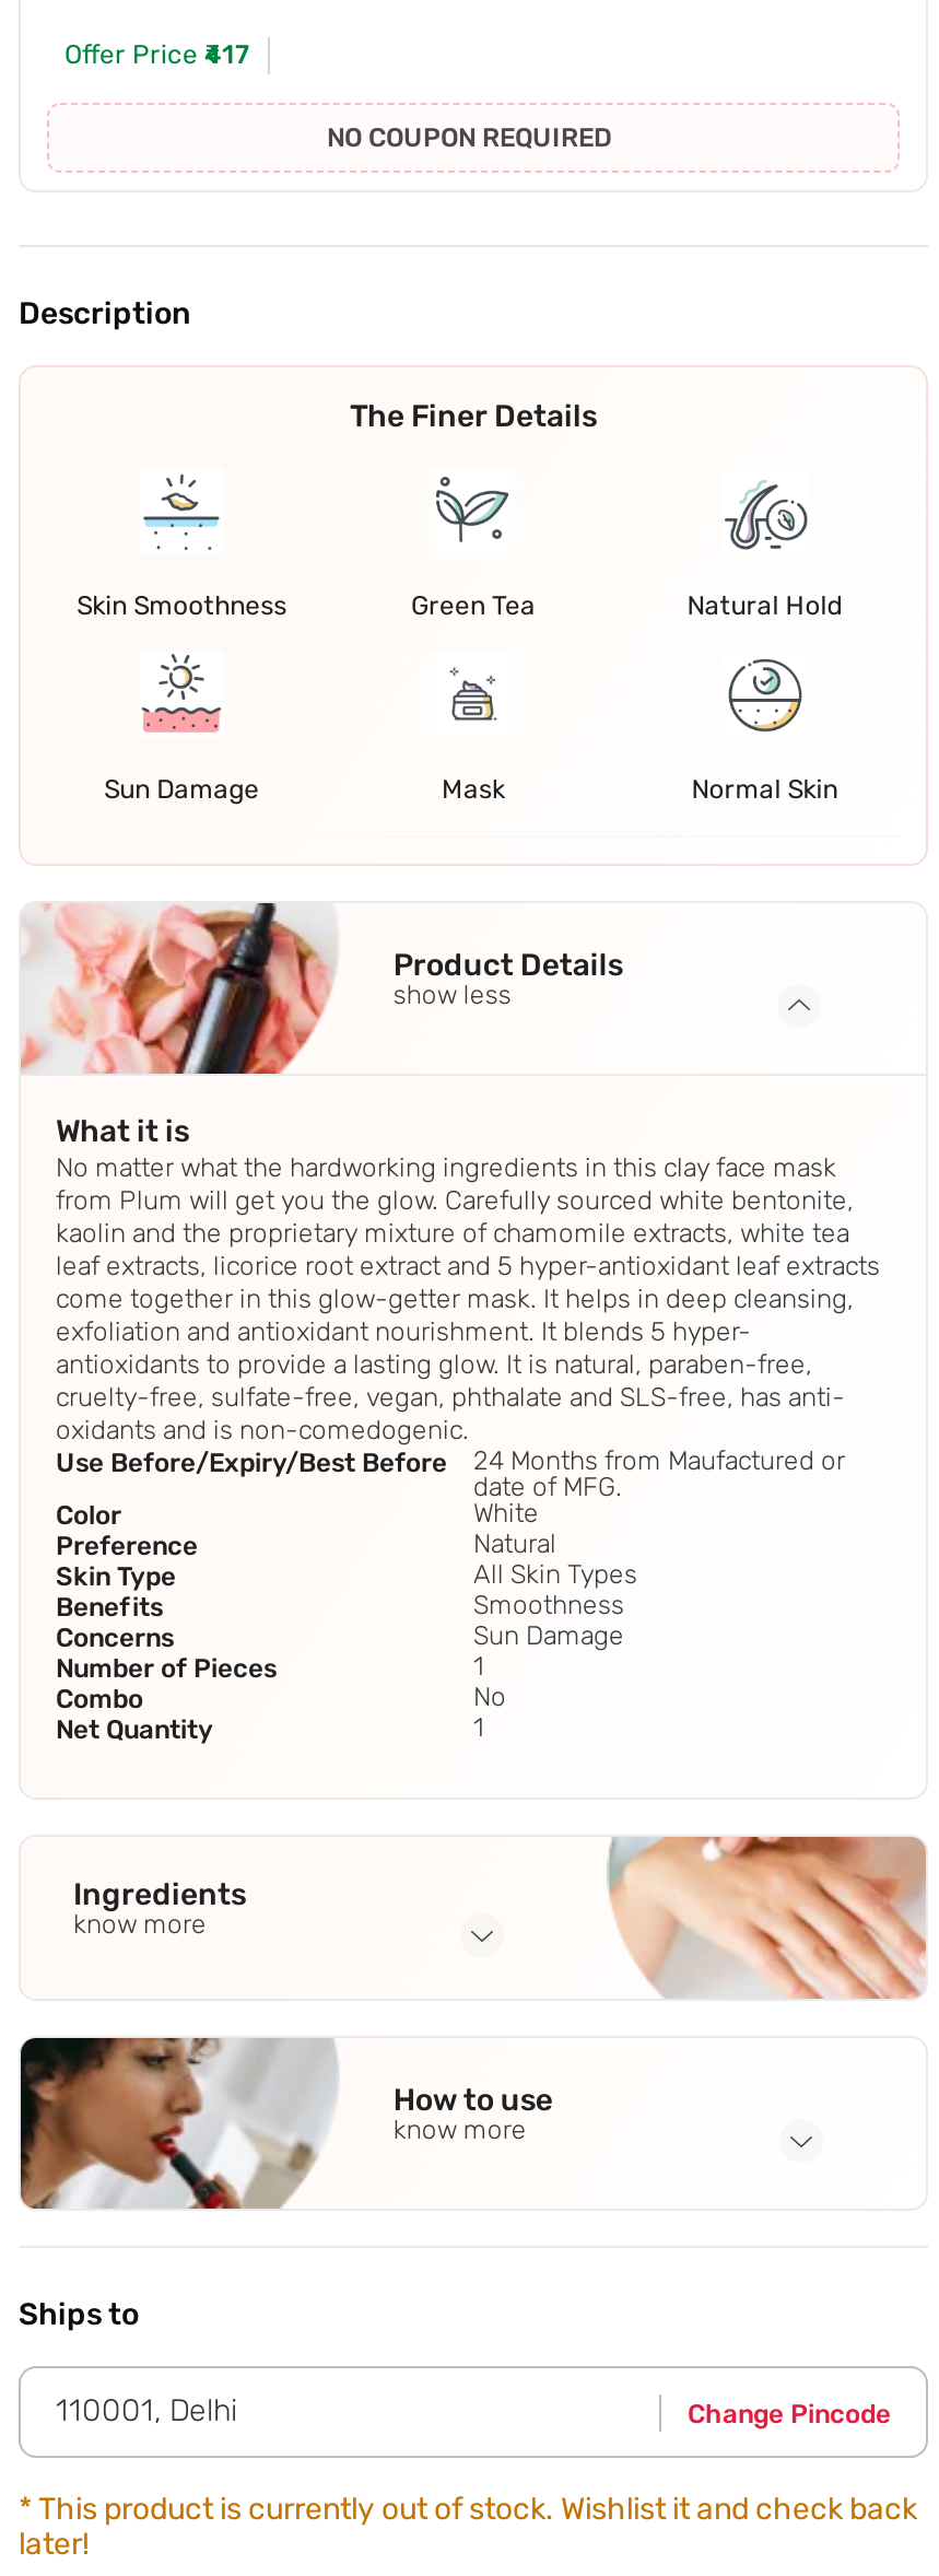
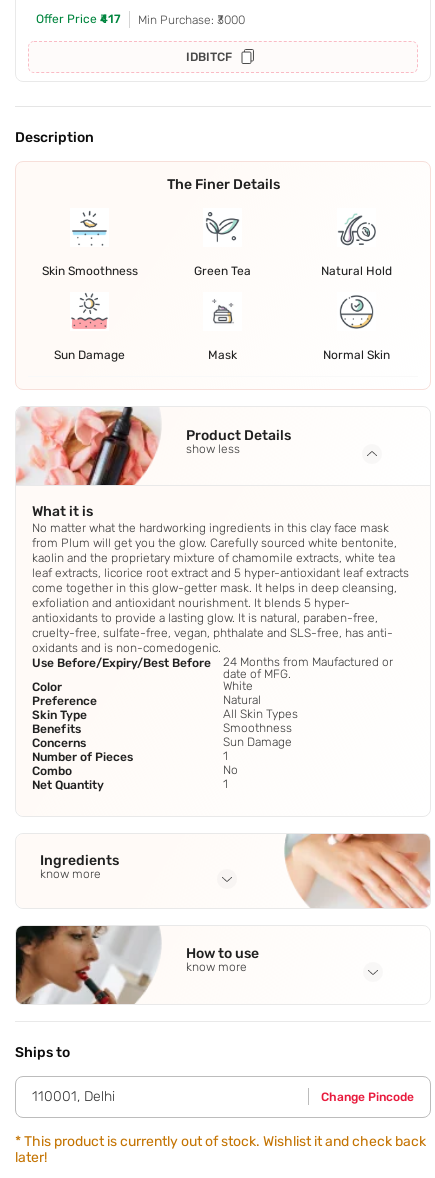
- NO COUPON REQUIRED
+ Min Purchase: ₹3000
+ IDBITCF
